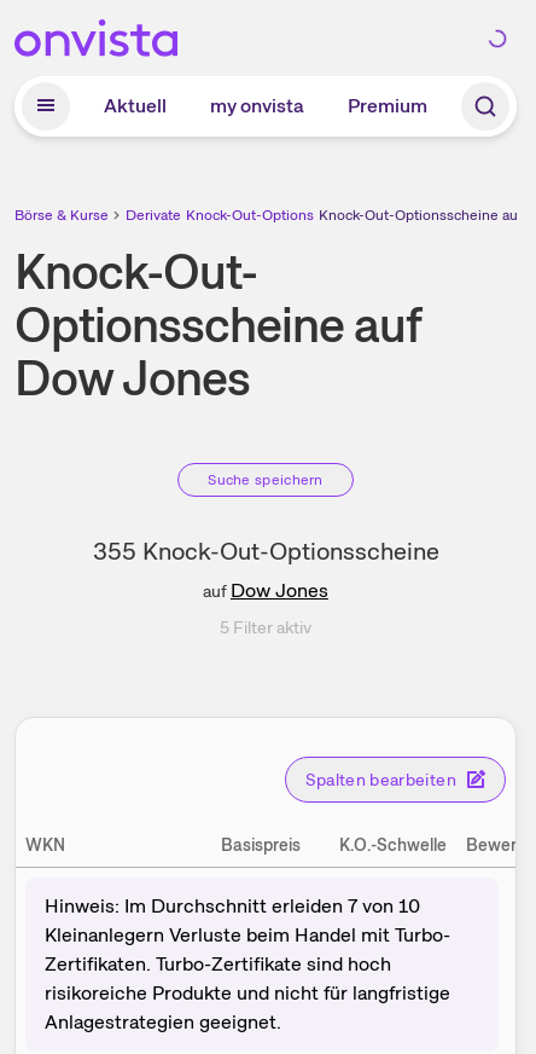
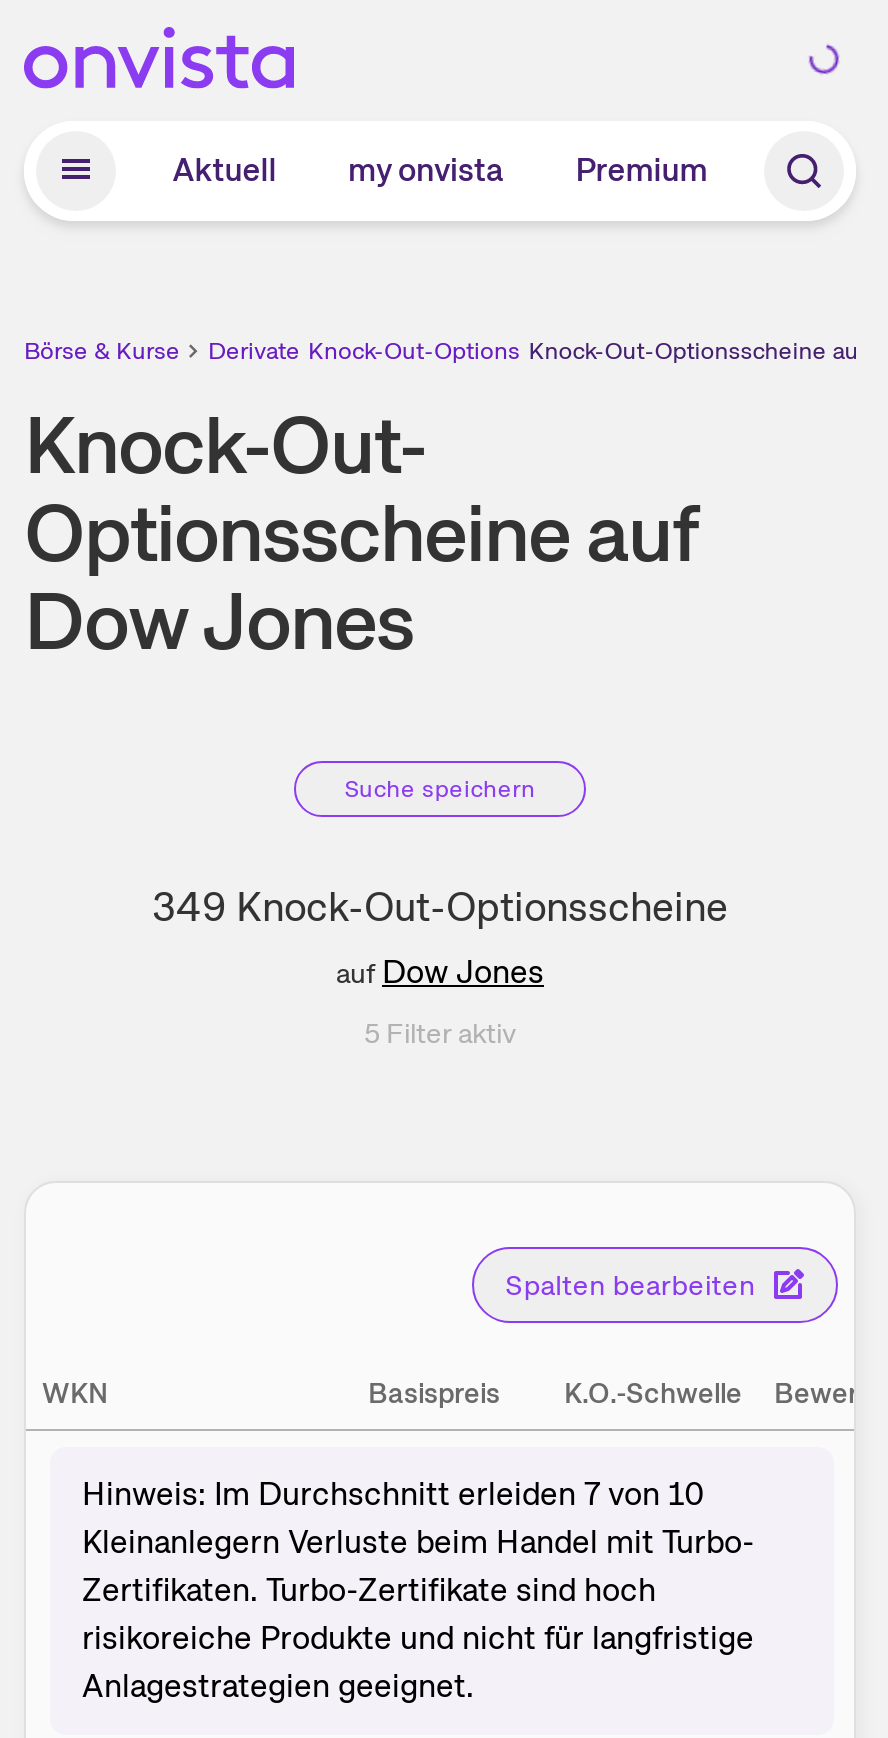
- 355 Knock-Out-Optionsscheine
+ 349 Knock-Out-Optionsscheine
